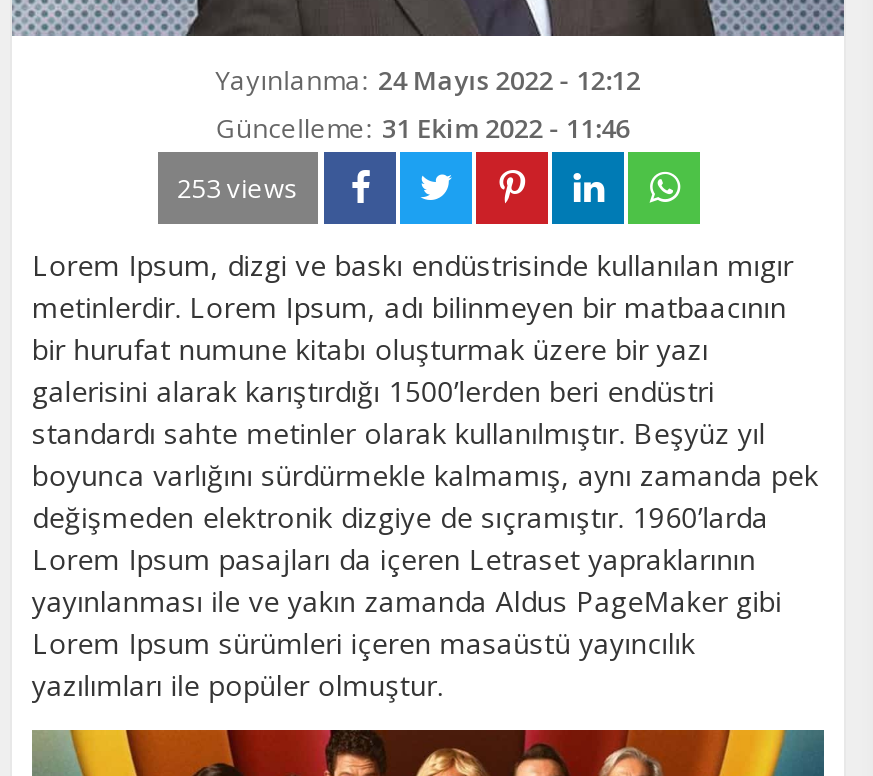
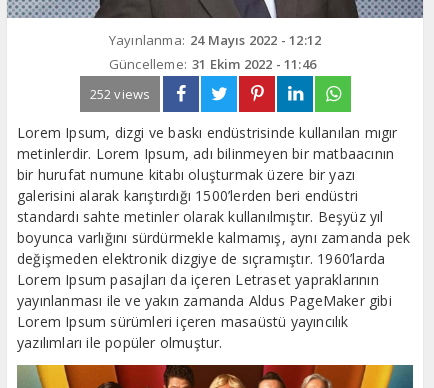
- 253 views
+ 252 views
